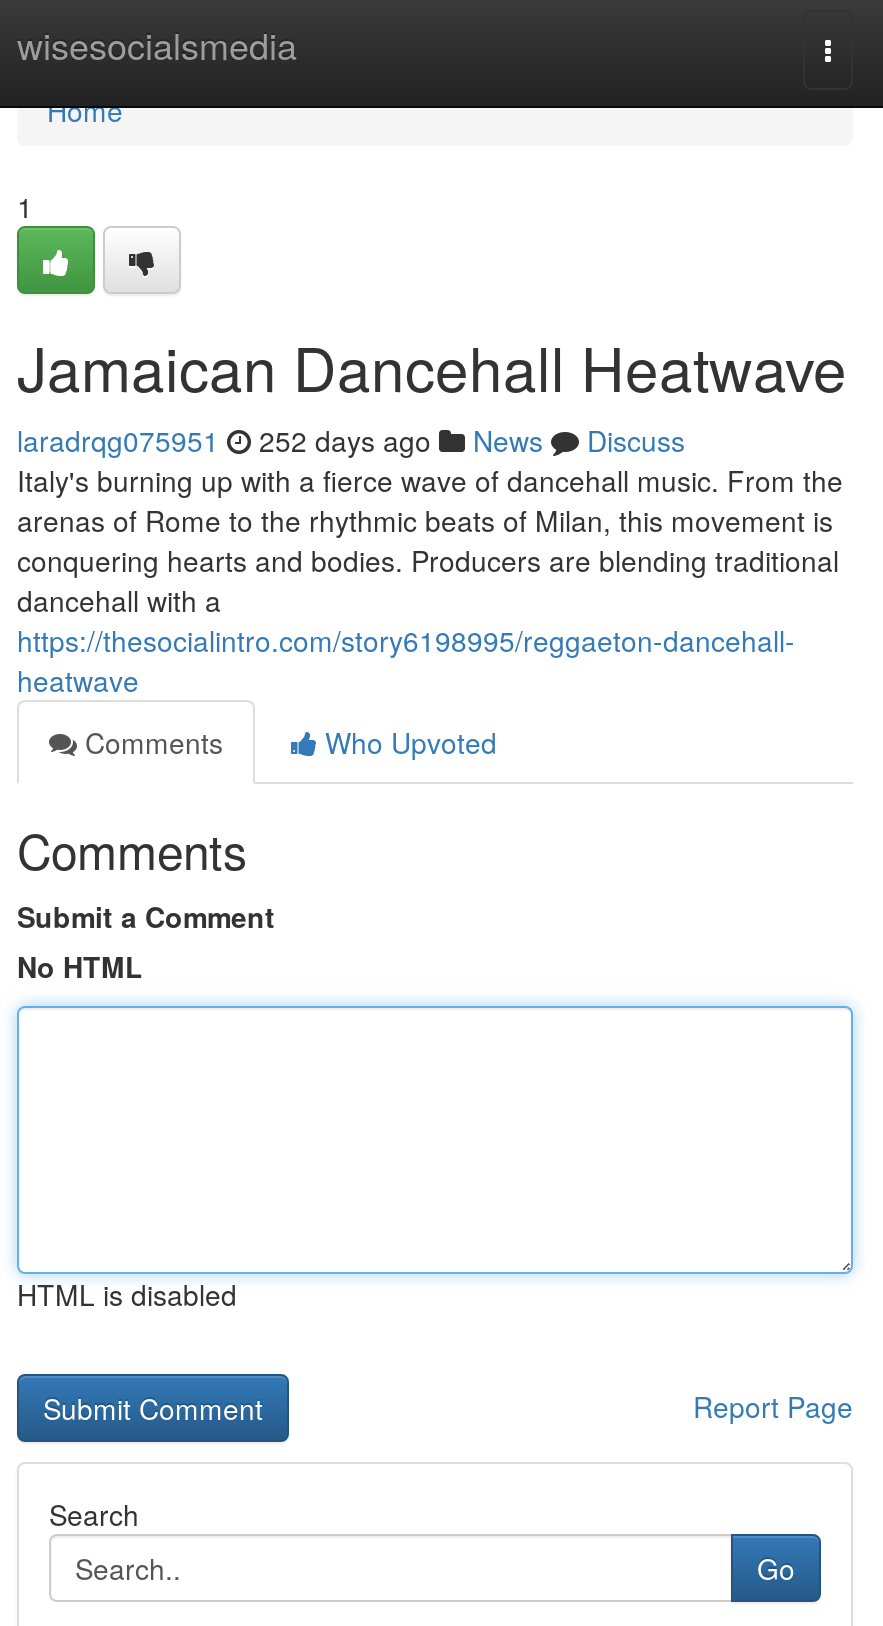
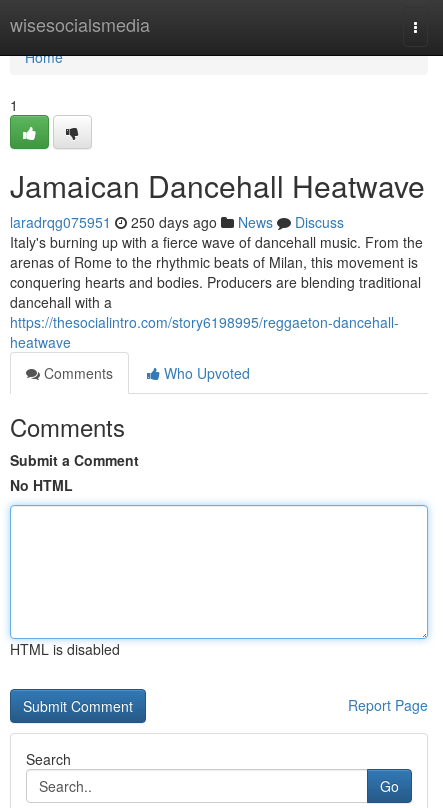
- laradrqg075951 252 days ago News Discuss
+ laradrqg075951 250 days ago News Discuss
